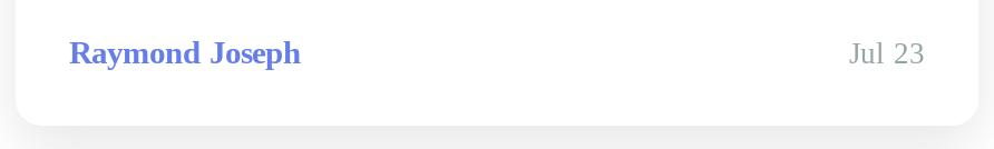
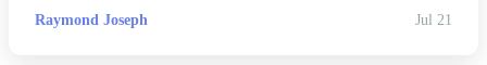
- Jul 23
+ Jul 21
